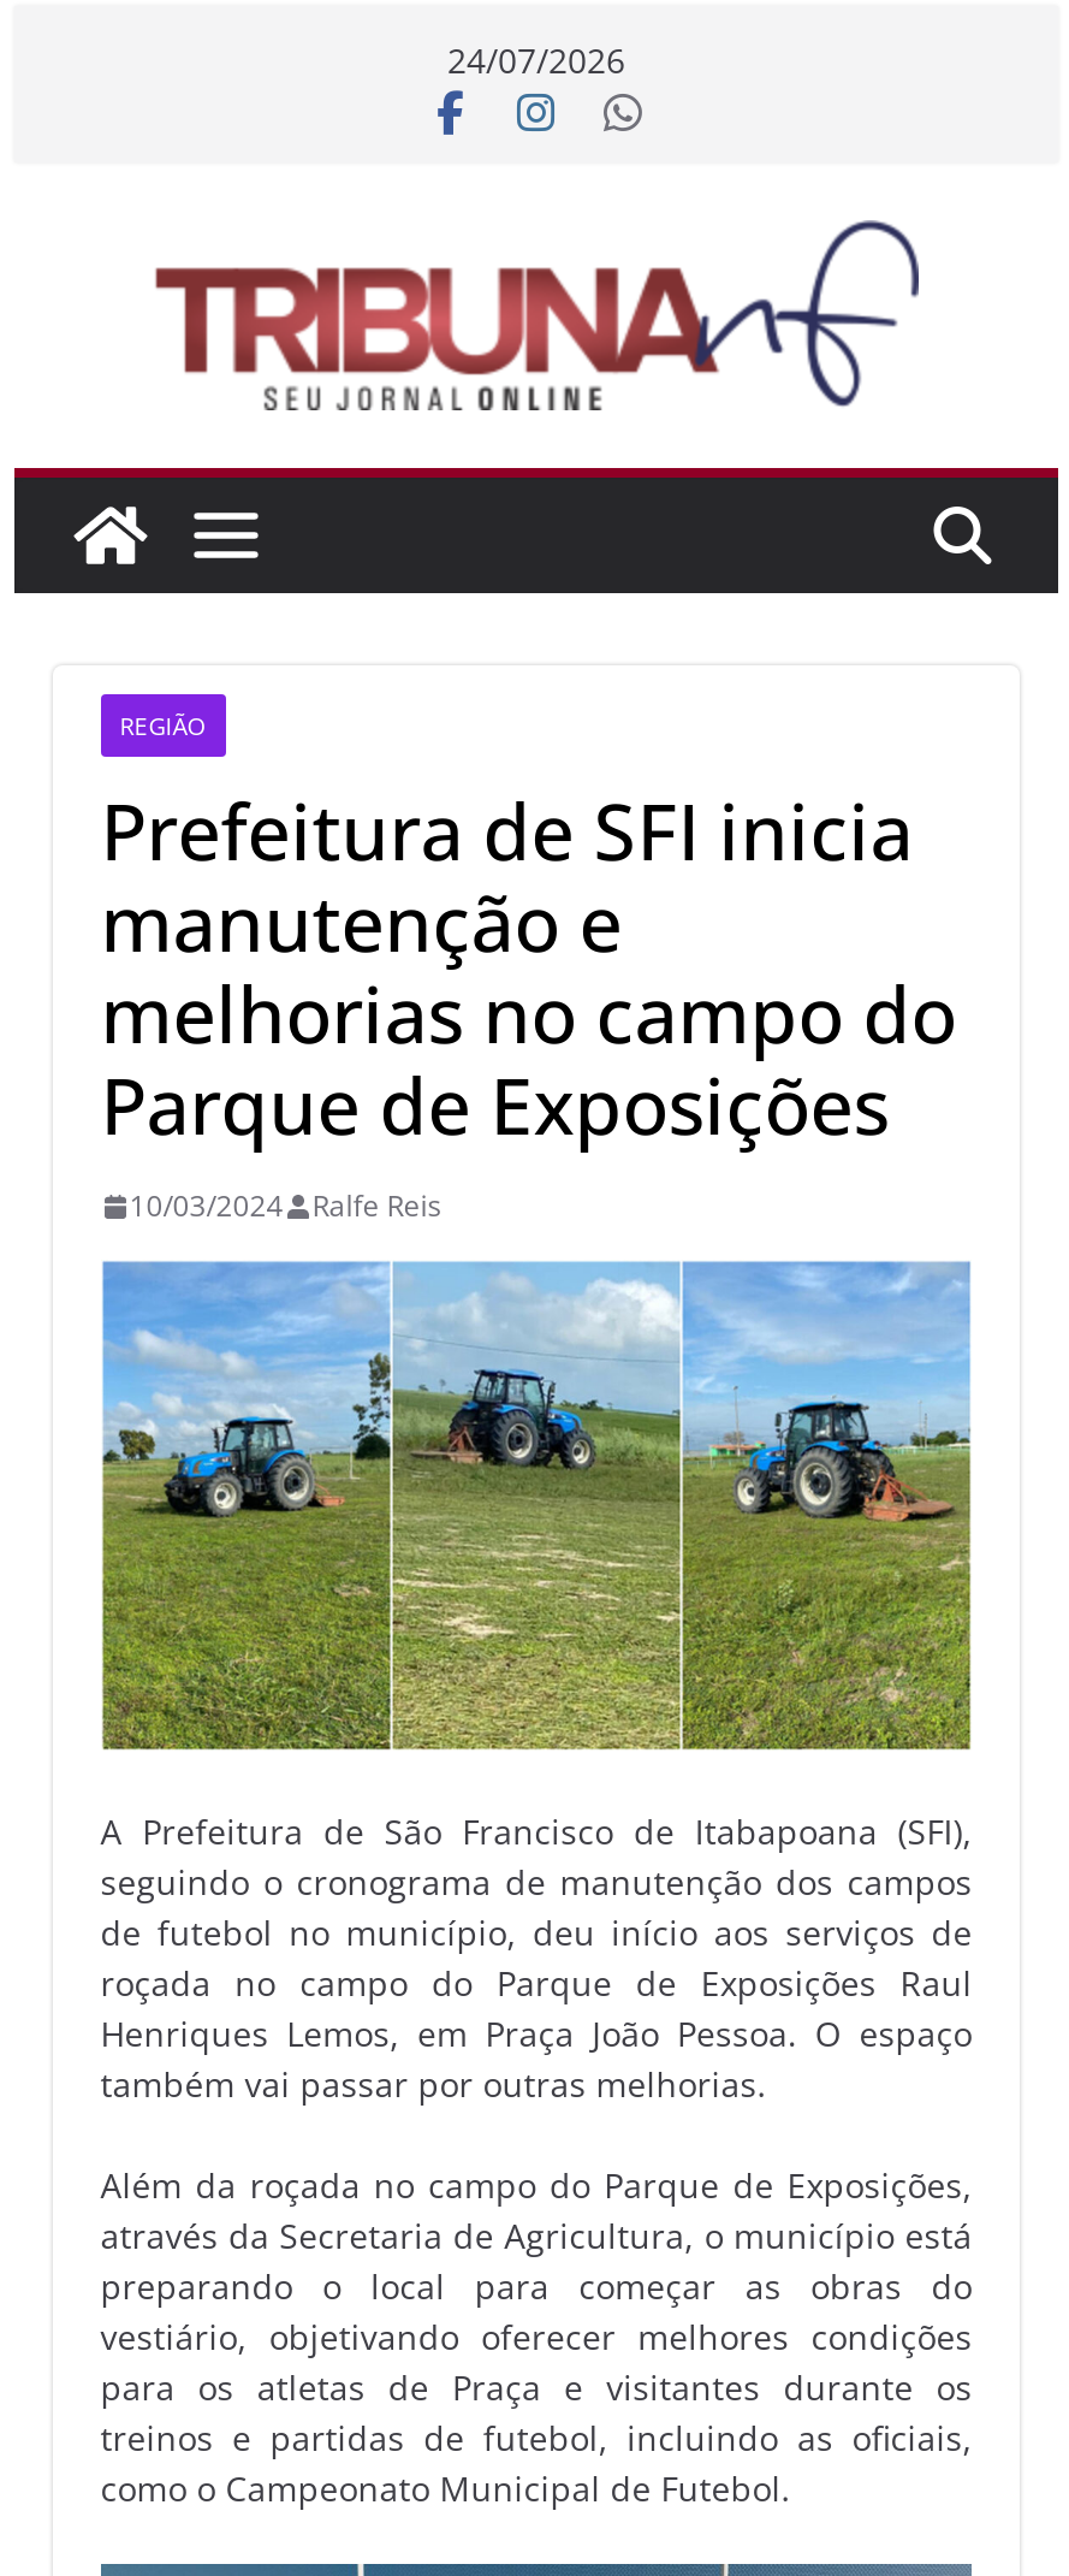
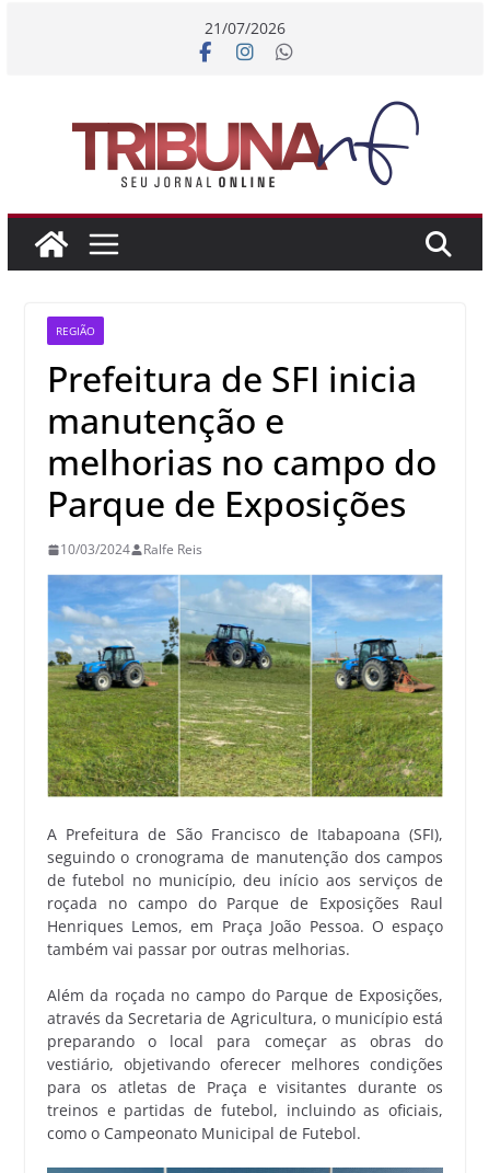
- 24/07/2026
+ 21/07/2026
